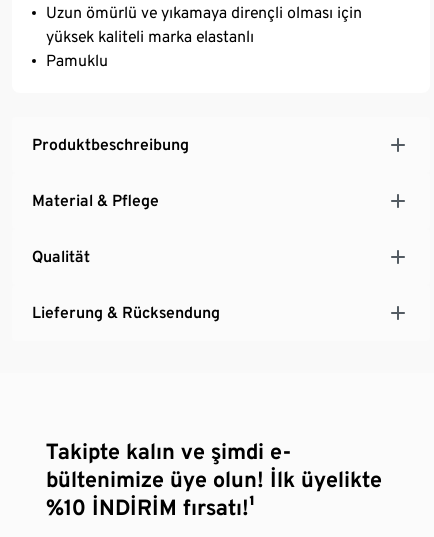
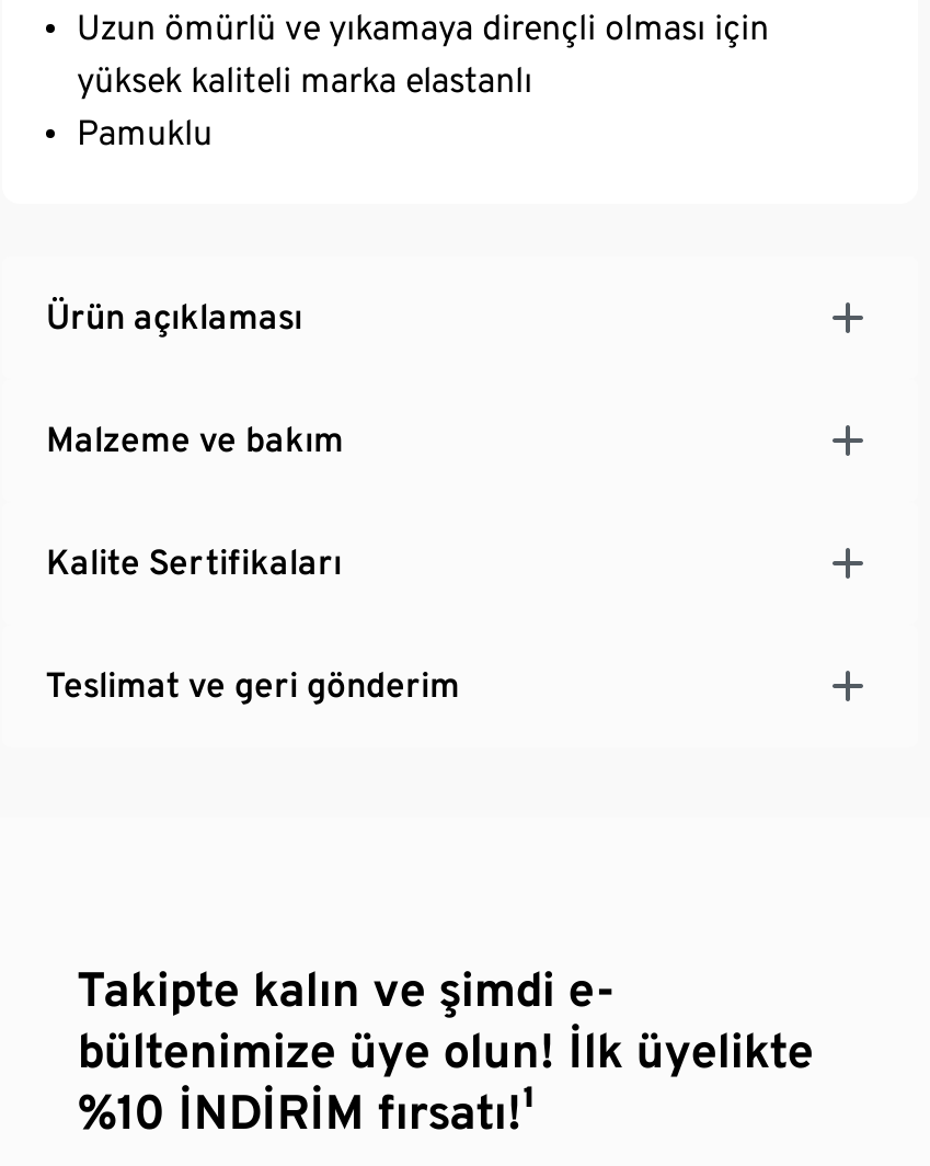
- Produktbeschreibung
+ Ürün açıklaması

- Material & Pflege
+ Malzeme ve bakım

- Qualität
+ Kalite Sertifikaları

- Lieferung & Rücksendung
+ Teslimat ve geri gönderim
